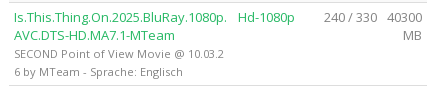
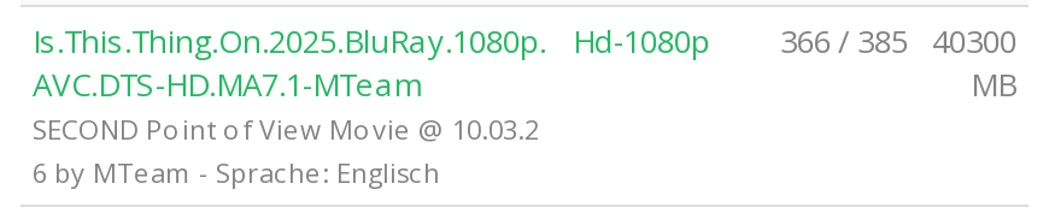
- Is.This.Thing.On.2025.BluRay.1080p. Hd-1080p 240 / 330 40300
+ Is.This.Thing.On.2025.BluRay.1080p. Hd-1080p 366 / 385 40300
